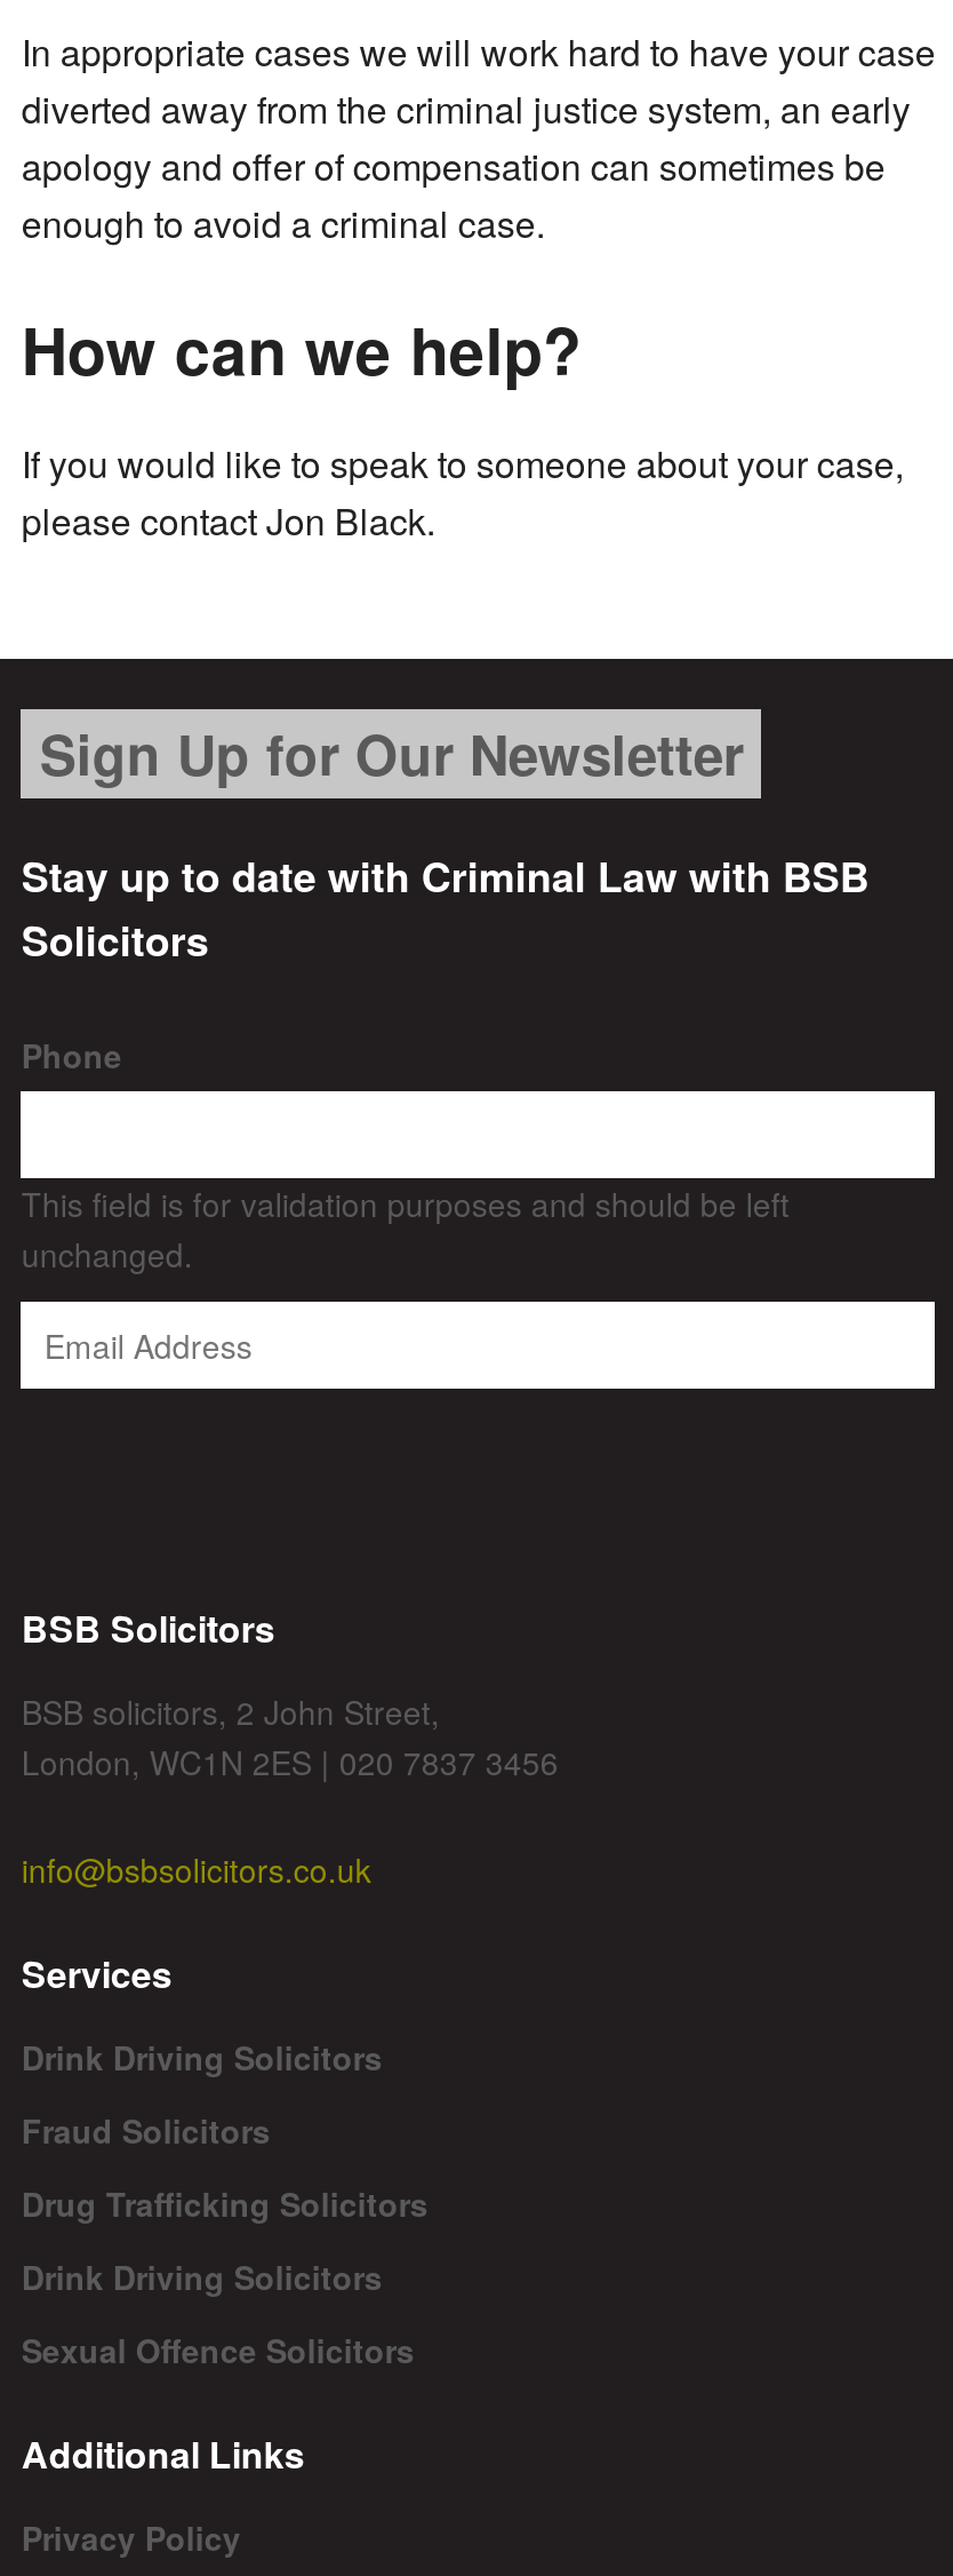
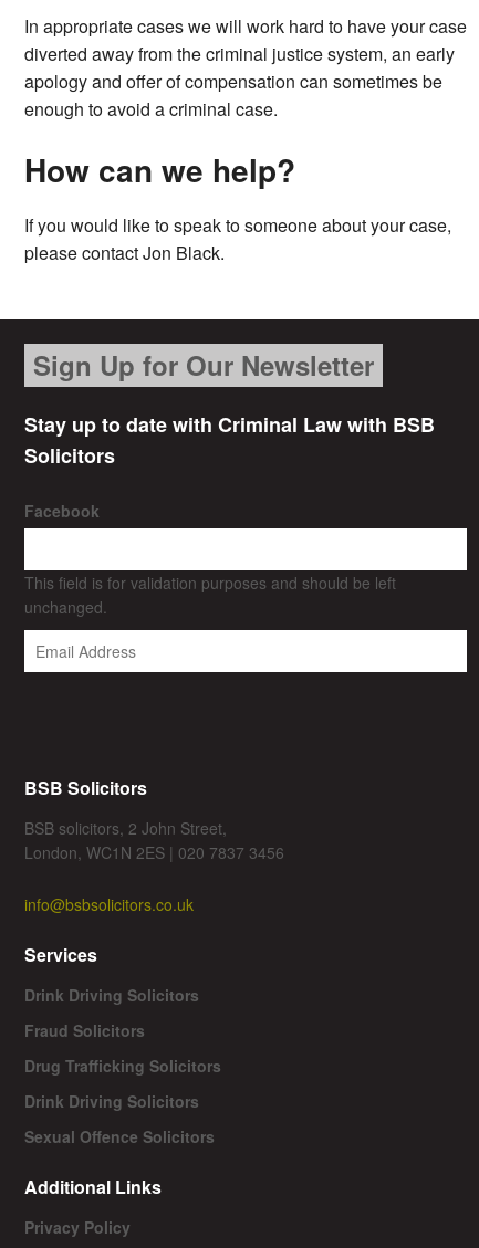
- Phone
+ Facebook
